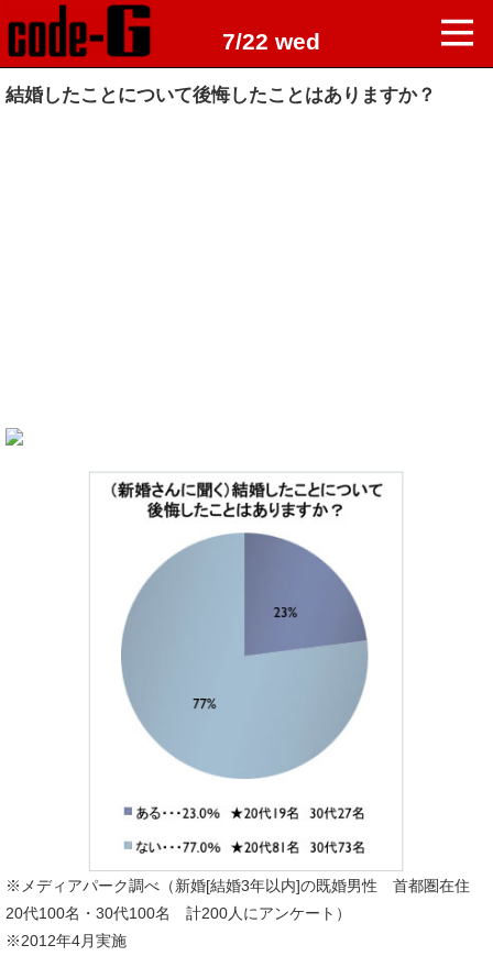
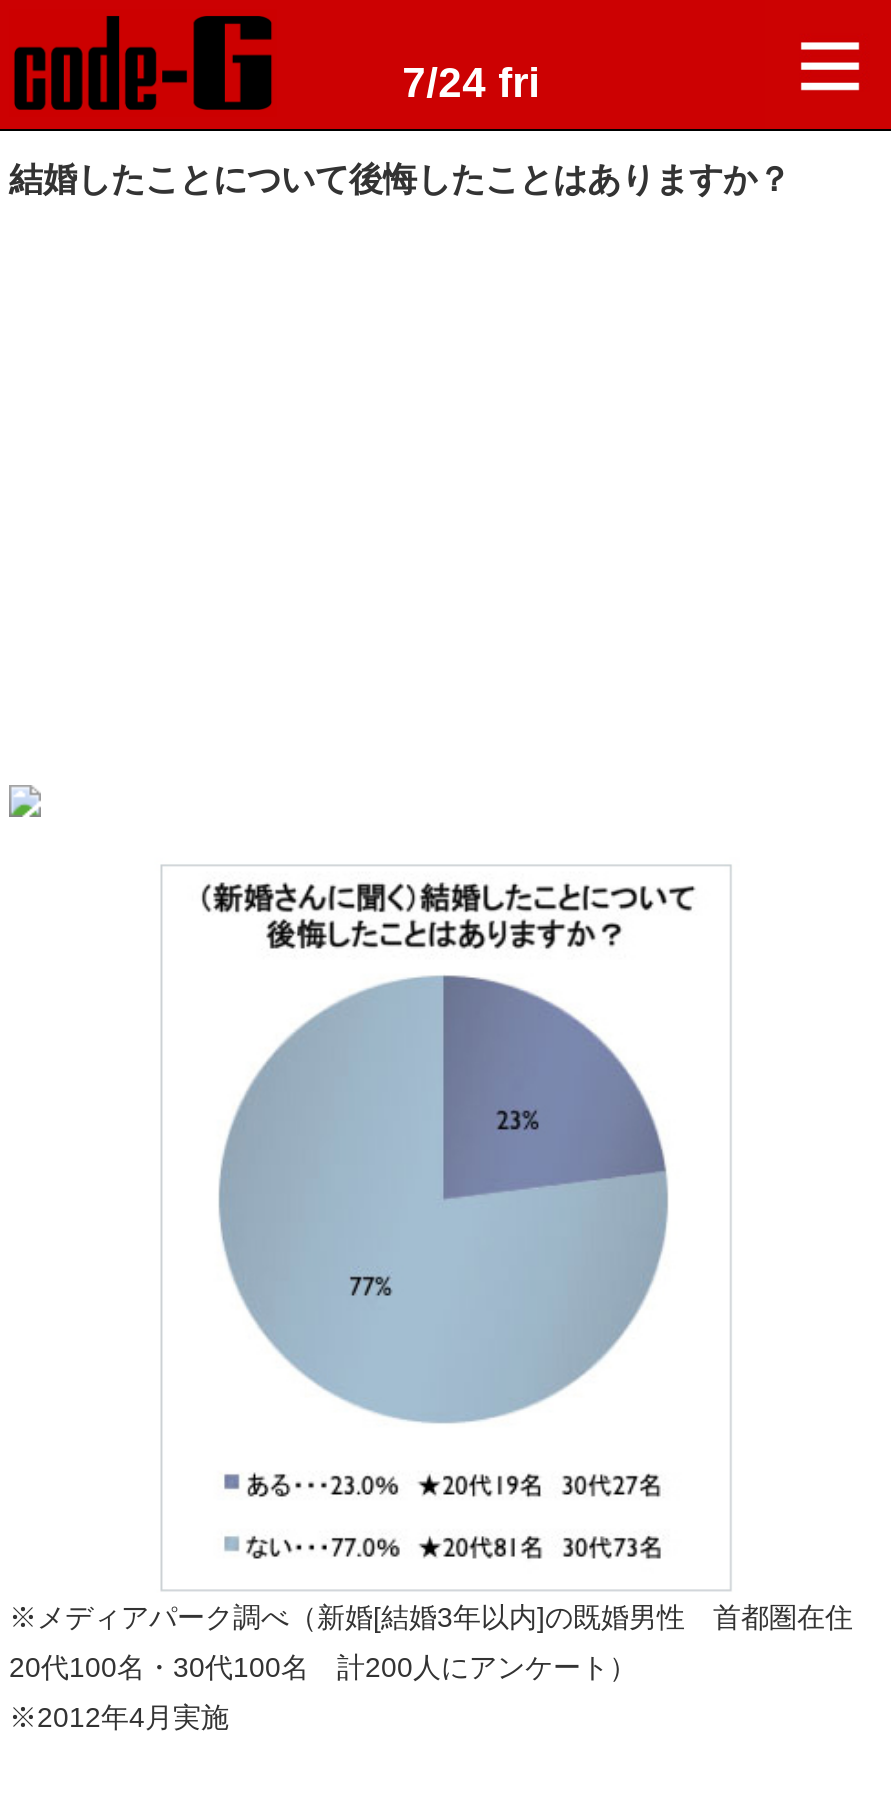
- 7/22 wed
+ 7/24 fri
